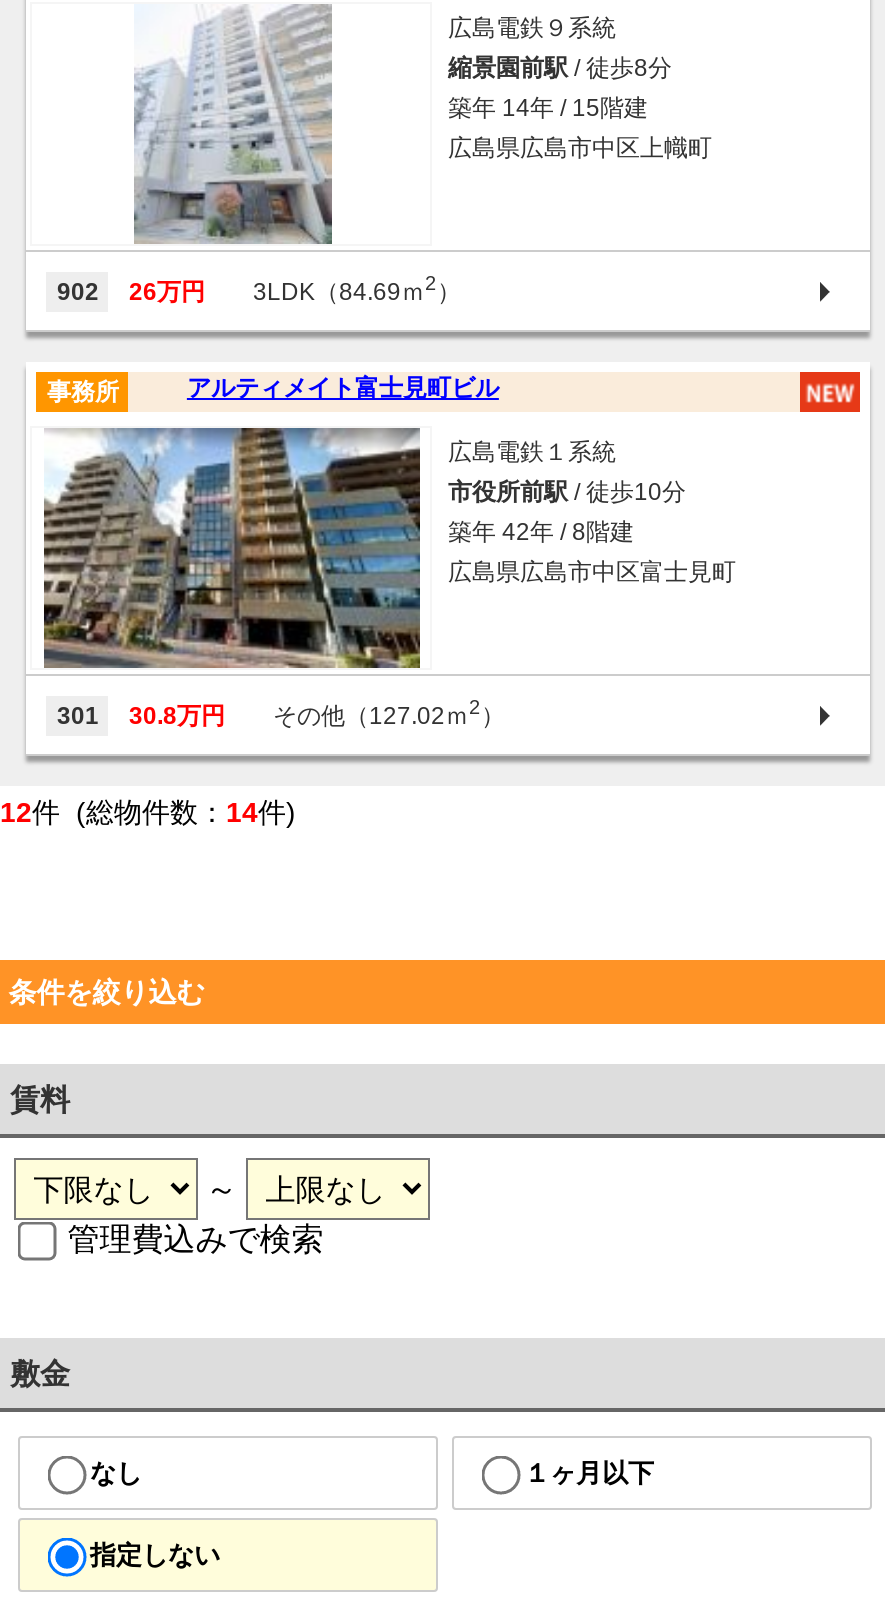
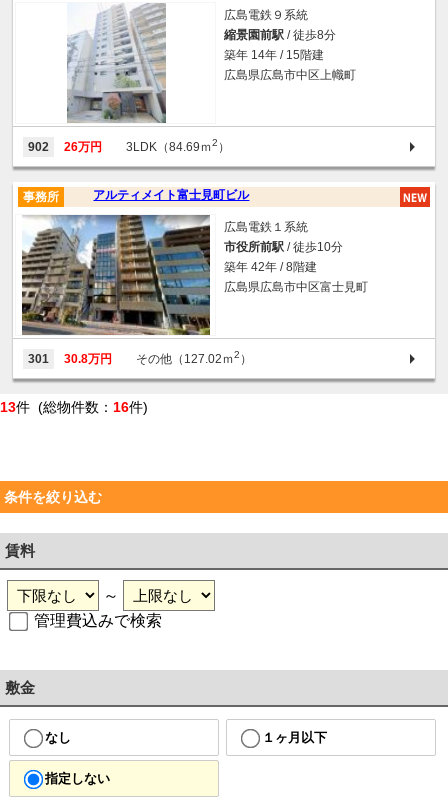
- 12件 (総物件数：14件)
+ 13件 (総物件数：16件)
